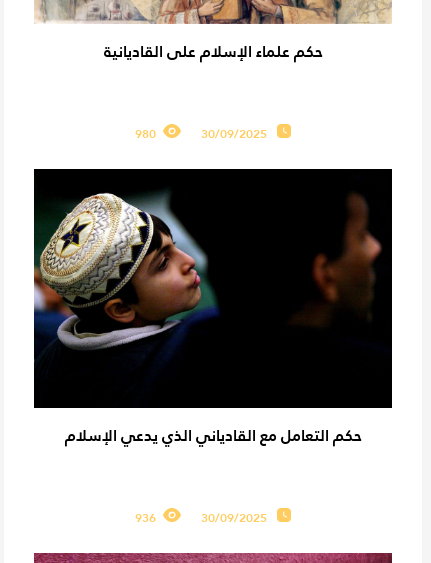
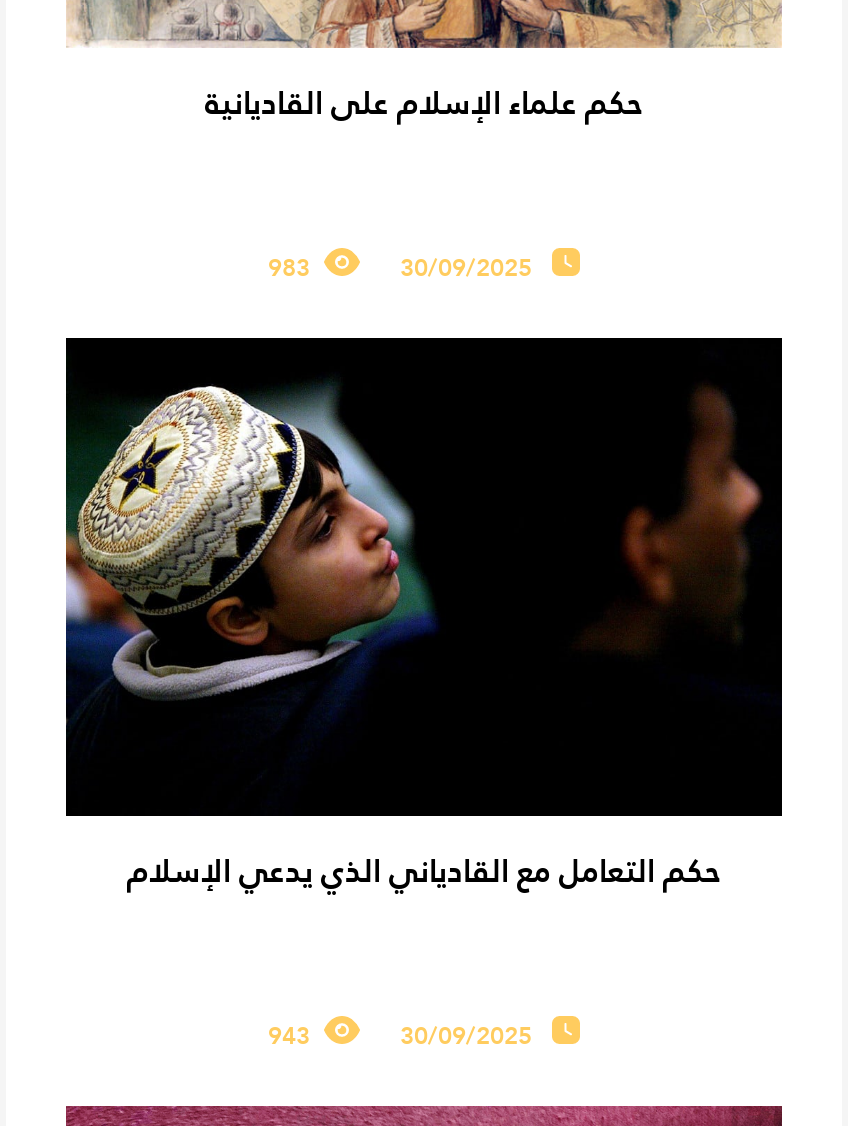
- 980
+ 983

- 936
+ 943
